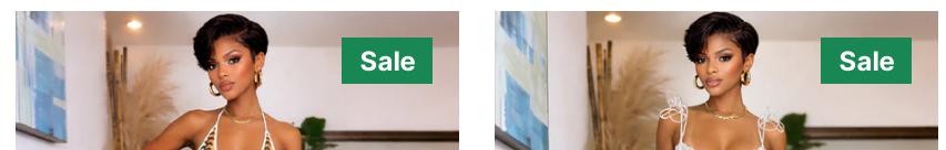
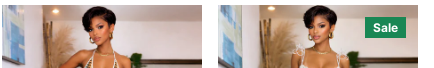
- Sale
